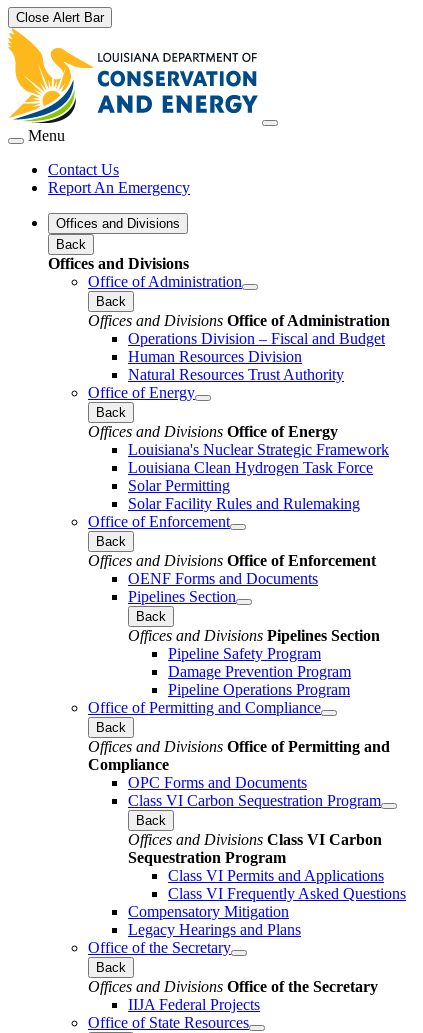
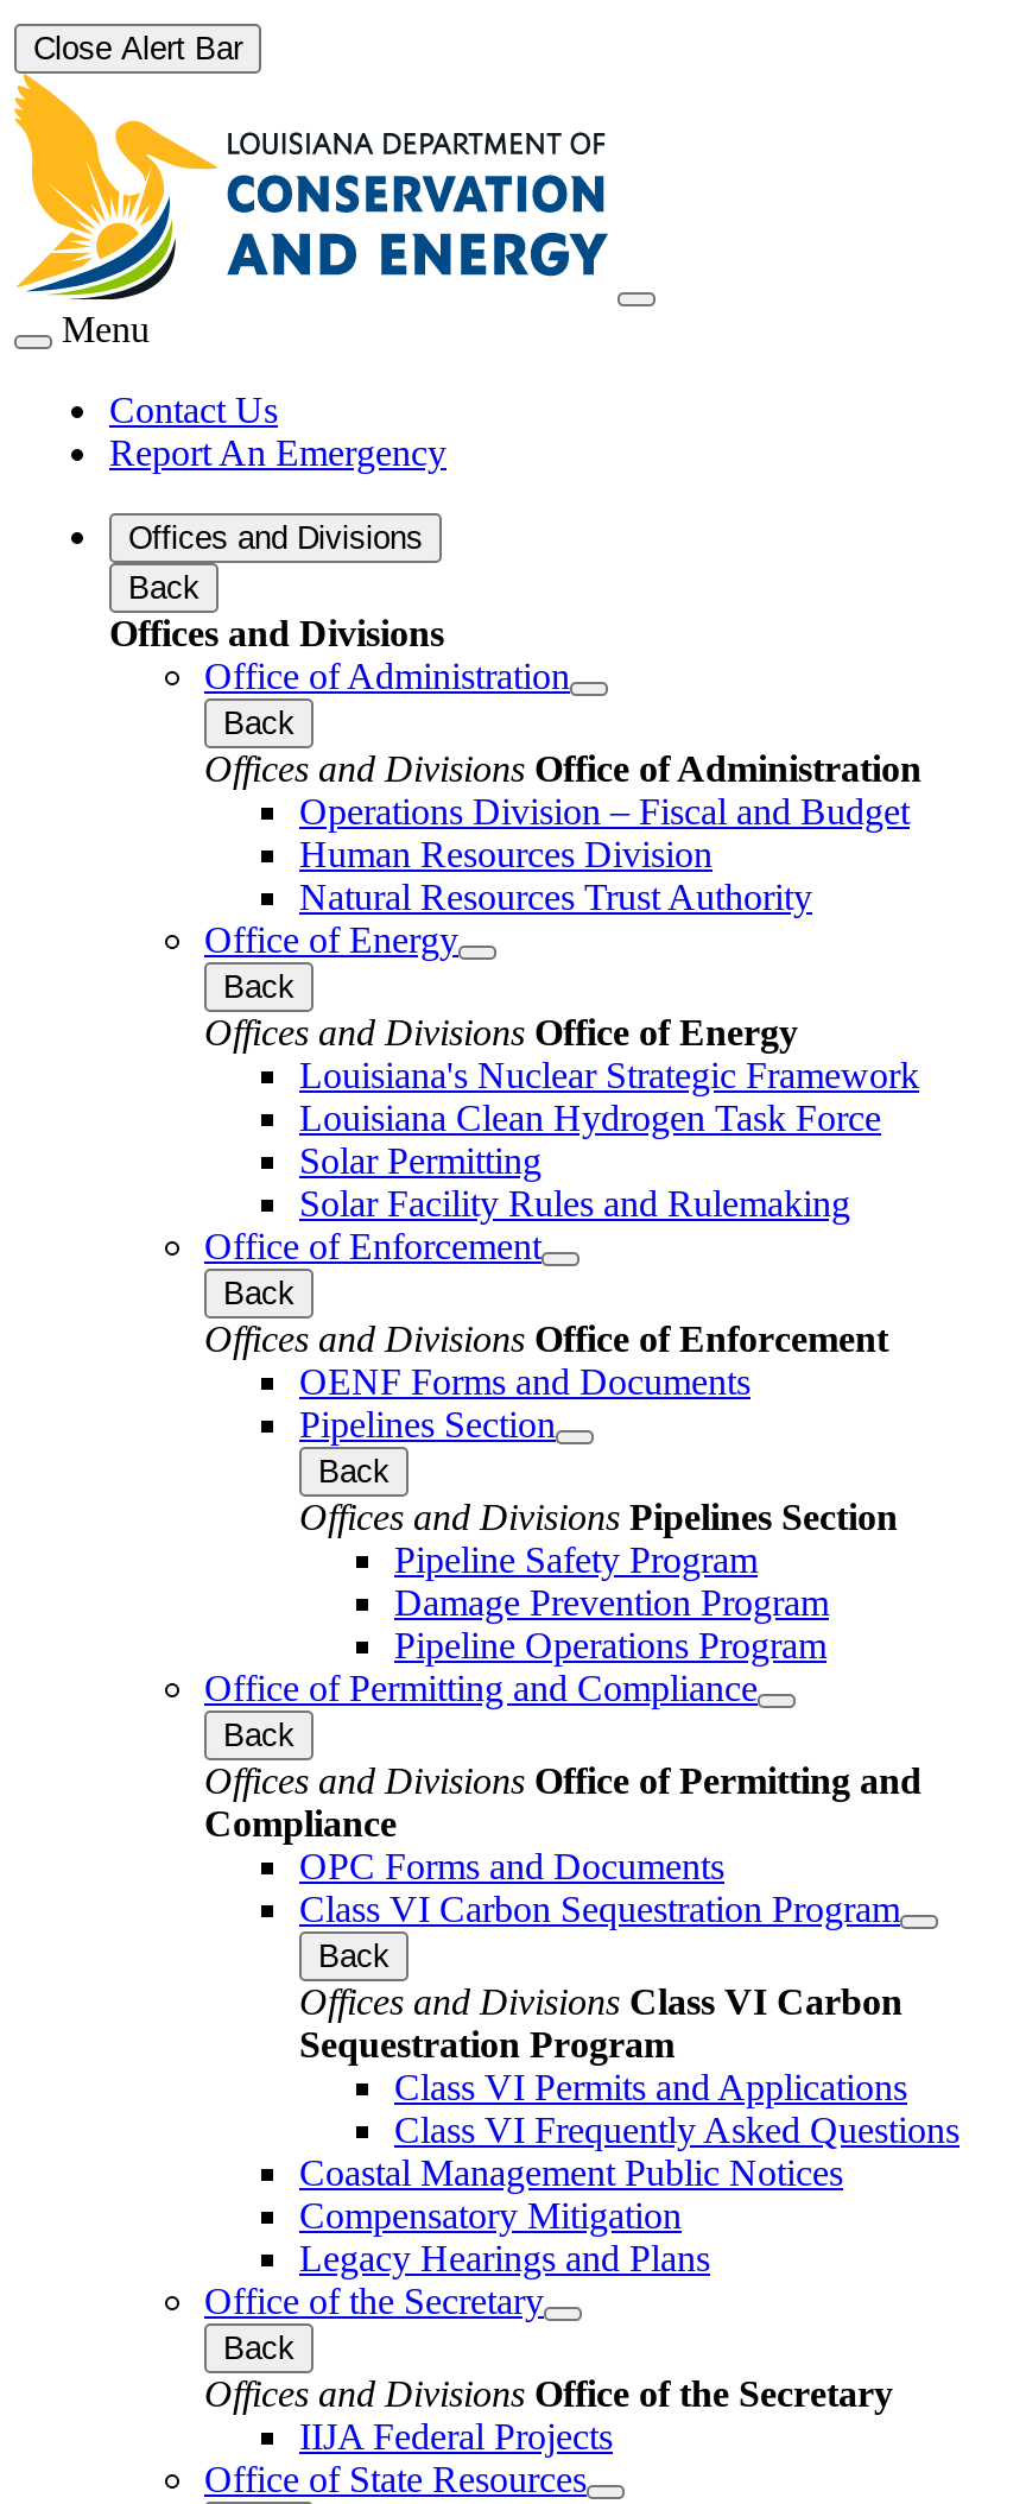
+ Coastal Management Public Notices
